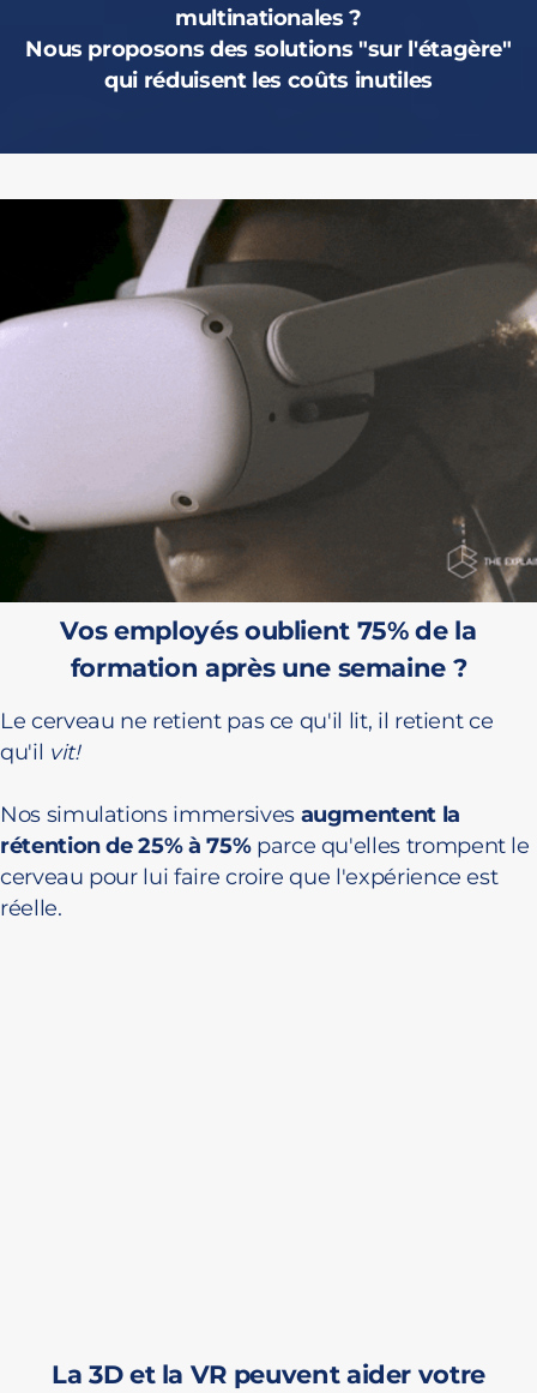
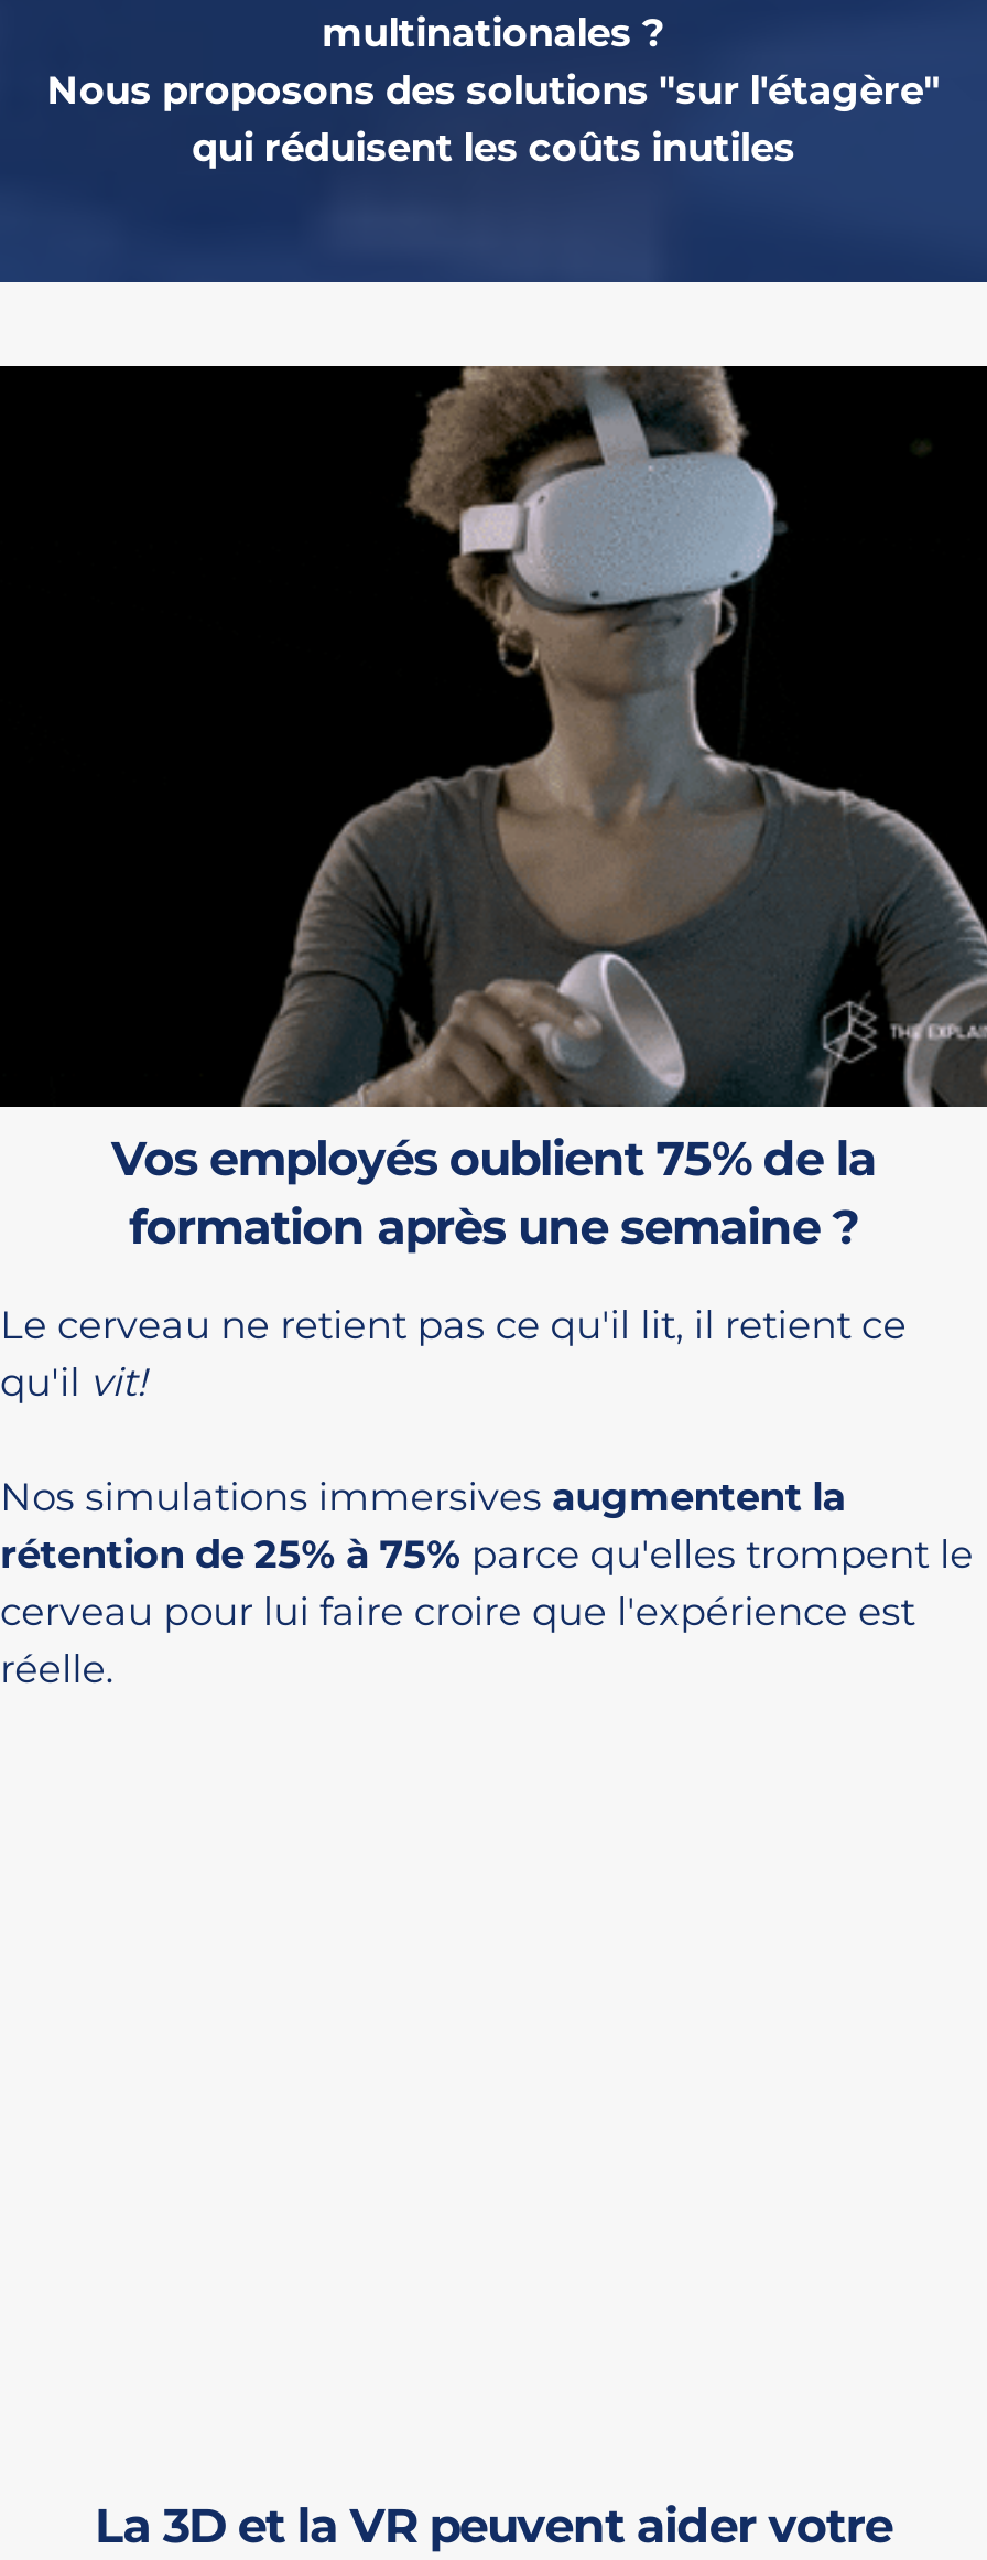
- [image]
+ [image]
